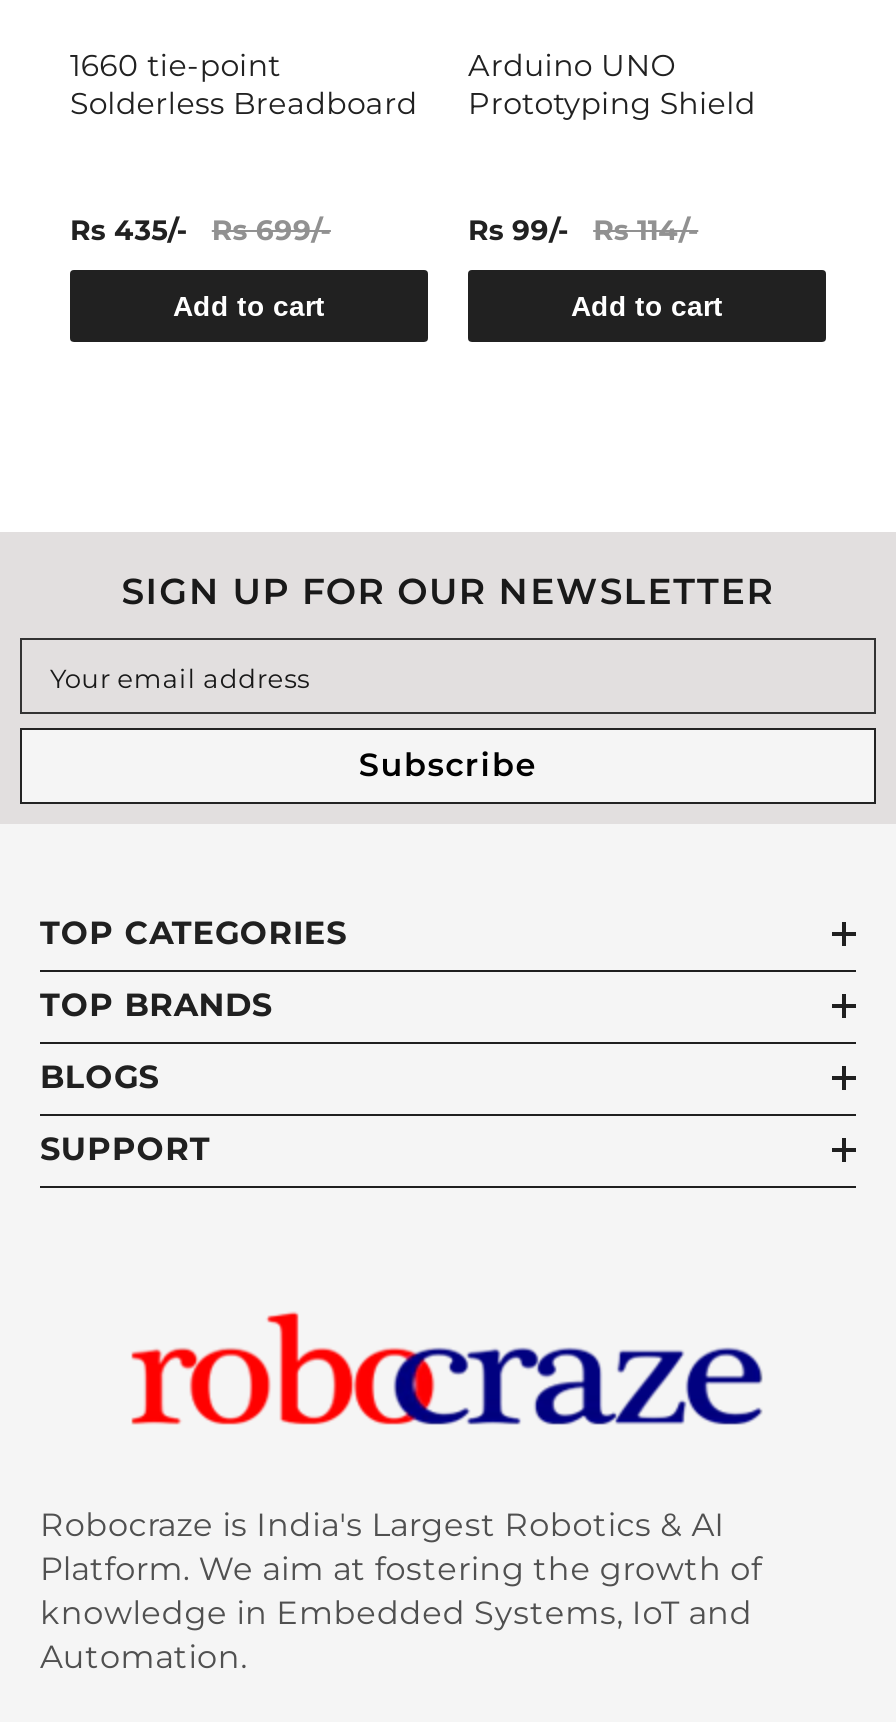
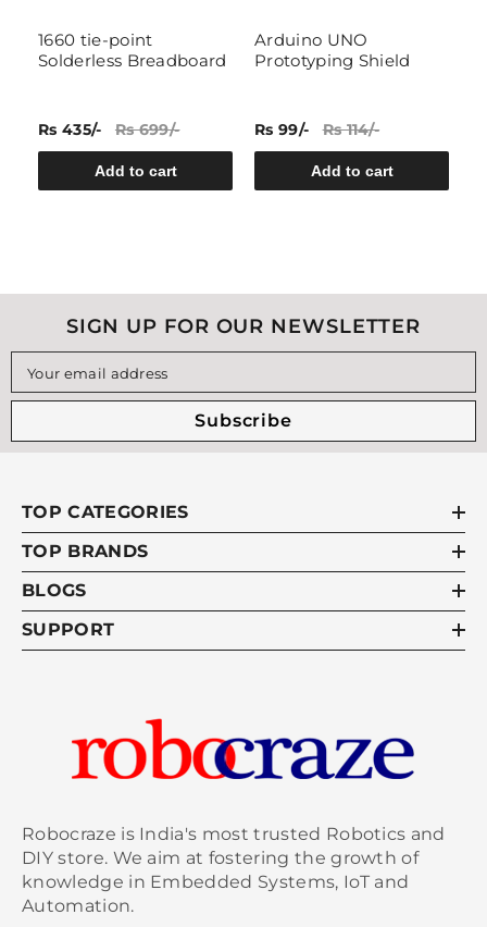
- Robocraze is India's Largest Robotics & AI
- Platform. We aim at fostering the growth of
+ Robocraze is India's most trusted Robotics and
+ DIY store. We aim at fostering the growth of
